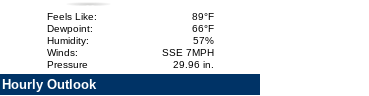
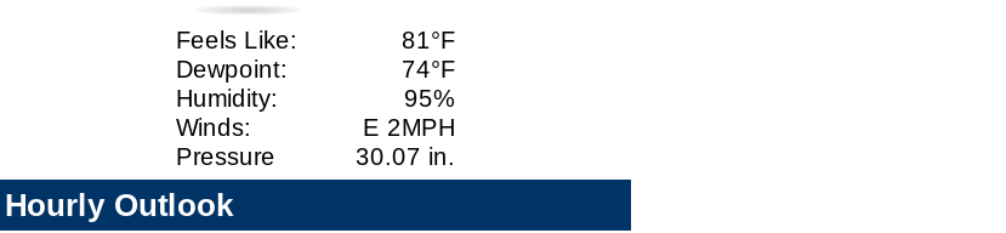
- 89°F
+ 81°F

- 66°F
+ 74°F

- 57%
+ 95%

- SSE 7MPH
+ E 2MPH

- 29.96 in.
+ 30.07 in.
